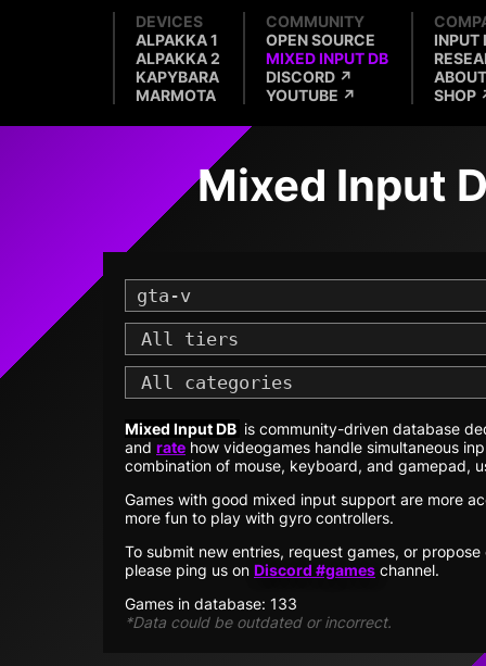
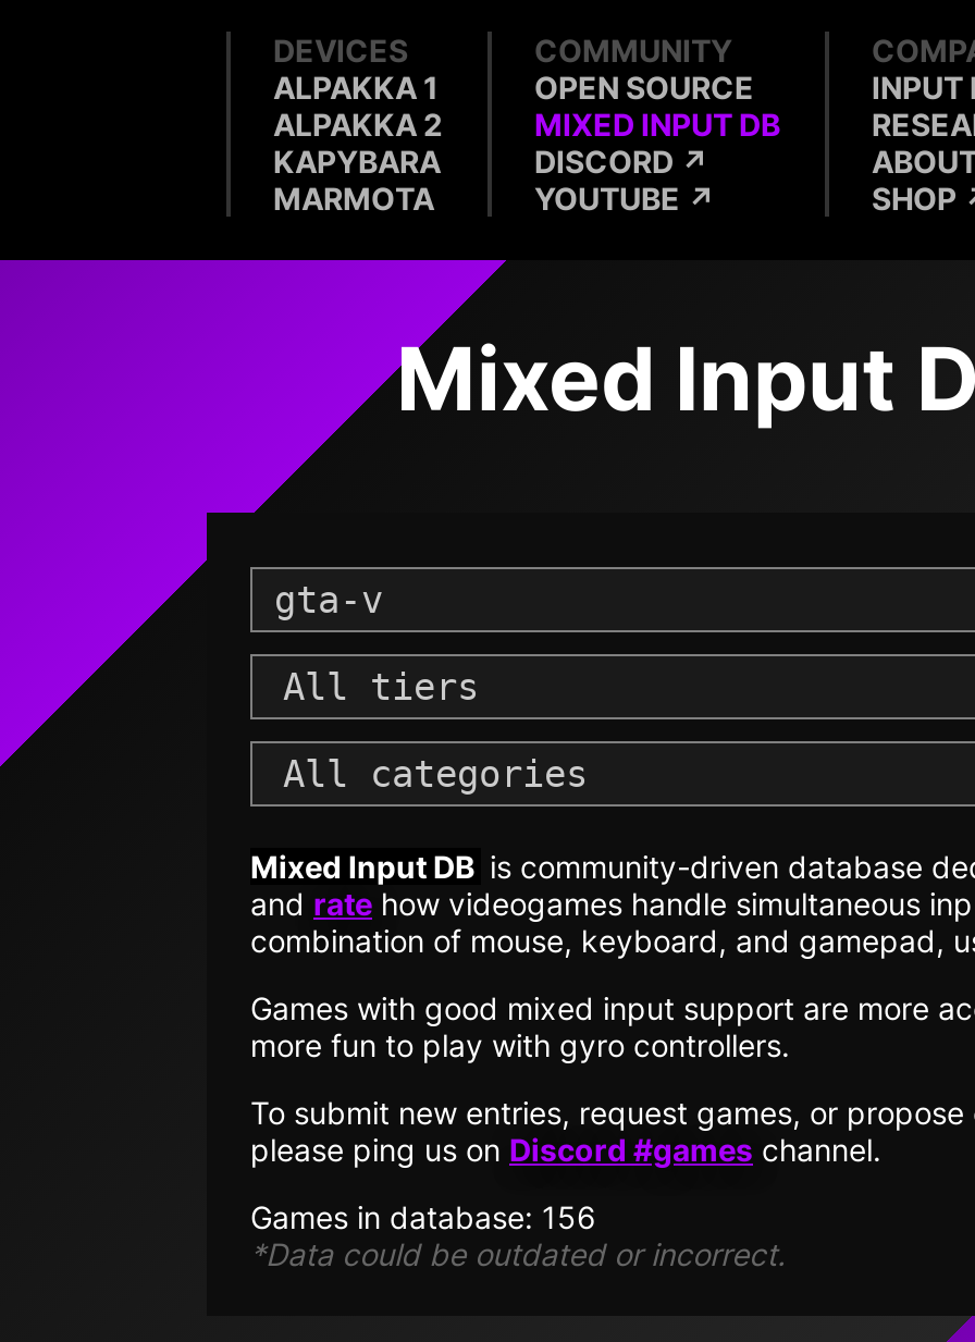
- Games in database: 133
+ Games in database: 156
